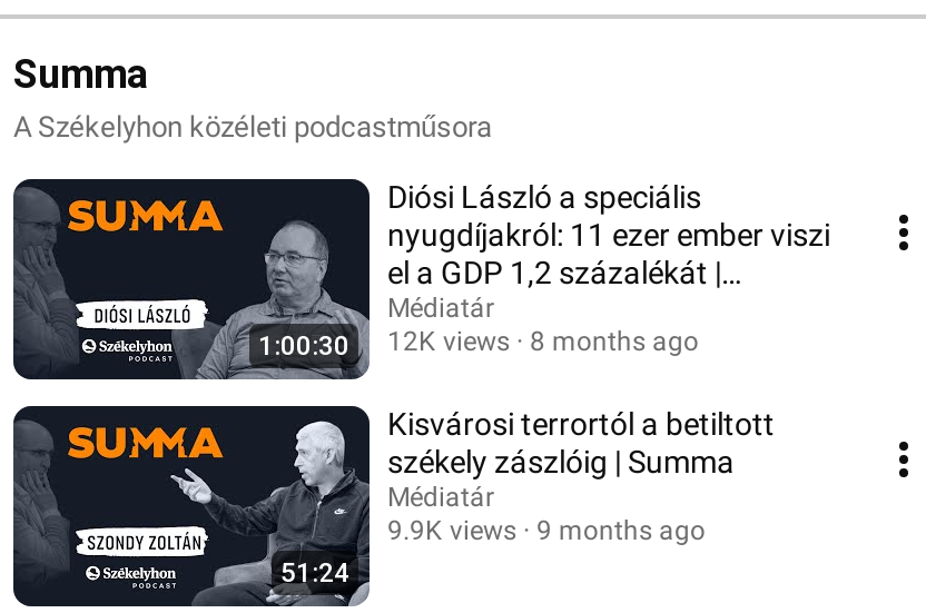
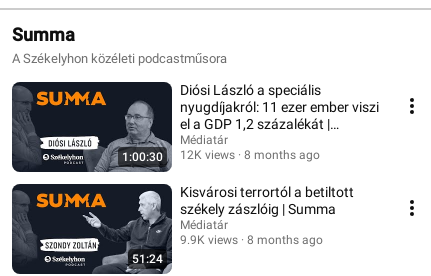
- 9.9K views 9 months ago
+ 9.9K views 8 months ago
